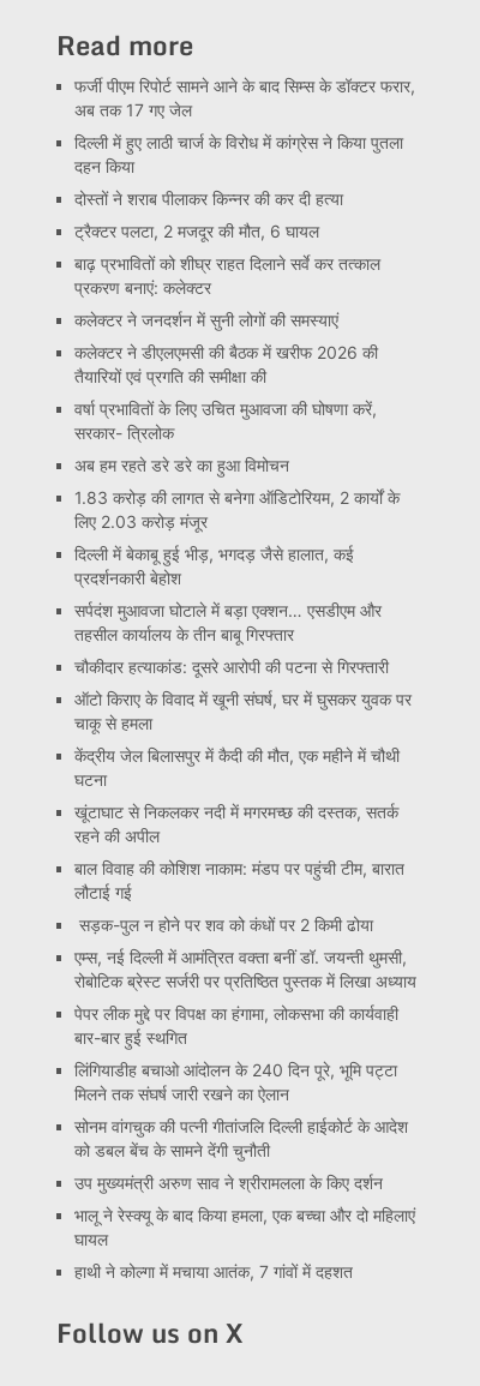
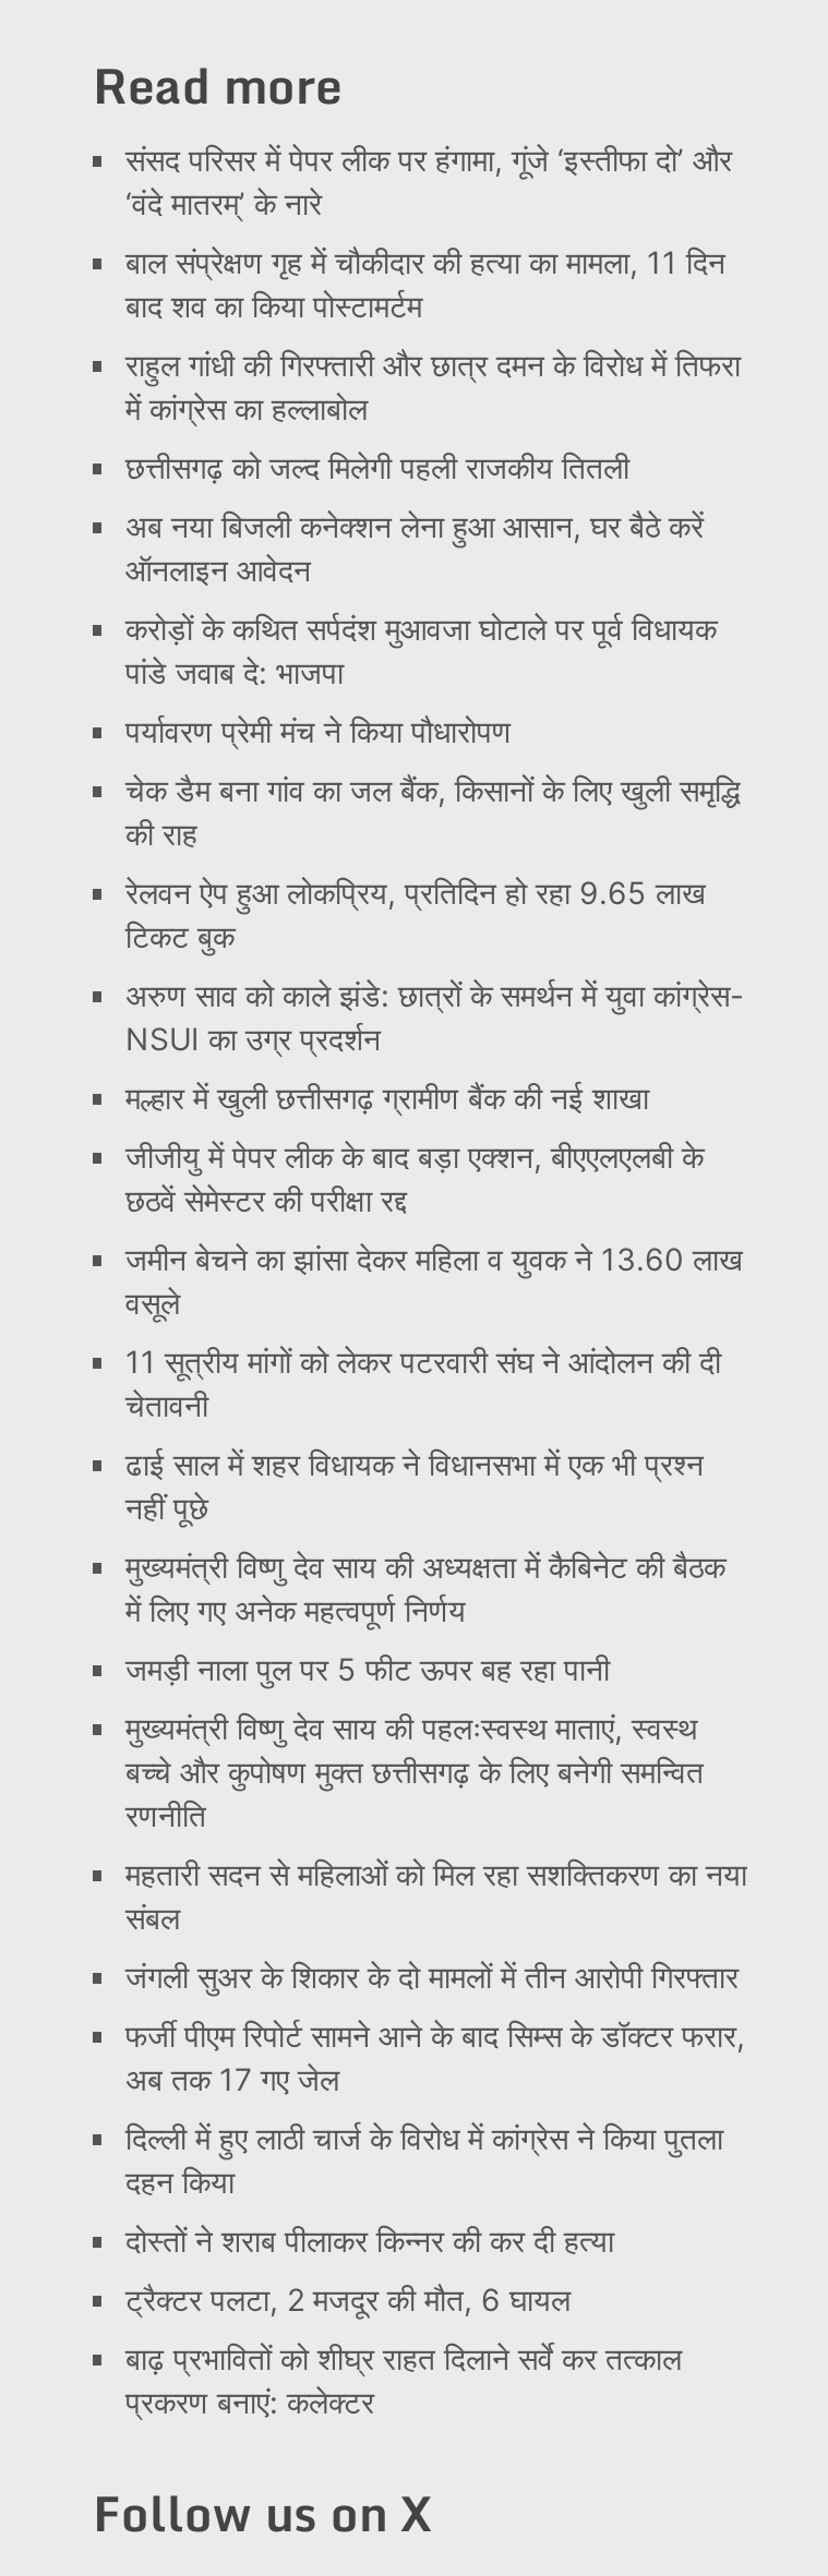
+ संसद परिसर में पेपर लीक पर हंगामा, गूंजे ‘इस्तीफा दो’ और
+ ‘वंदे मातरम्’ के नारे
+ बाल संप्रेक्षण गृह में चौकीदार की हत्या का मामला, 11 दिन
+ बाद शव का किया पोस्टामर्टम
+ राहुल गांधी की गिरफ्तारी और छात्र दमन के विरोध में तिफरा
+ में कांग्रेस का हल्लाबोल
+ छत्तीसगढ़ को जल्द मिलेगी पहली राजकीय तितली
+ अब नया बिजली कनेक्शन लेना हुआ आसान, घर बैठे करें
+ ऑनलाइन आवेदन
+ करोड़ों के कथित सर्पदंश मुआवजा घोटाले पर पूर्व विधायक
+ पांडे जवाब दे: भाजपा
+ पर्यावरण प्रेमी मंच ने किया पौधारोपण
+ चेक डैम बना गांव का जल बैंक, किसानों के लिए खुली समृद्धि
+ की राह
+ रेलवन ऐप हुआ लोकप्रिय, प्रतिदिन हो रहा 9.65 लाख
+ टिकट बुक
+ अरुण साव को काले झंडे: छात्रों के समर्थन में युवा कांग्रेस-
+ NSUI का उग्र प्रदर्शन
+ मल्हार में खुली छत्तीसगढ़ ग्रामीण बैंक की नई शाखा
+ जीजीयु में पेपर लीक के बाद बड़ा एक्शन, बीएएलएलबी के
+ छठवें सेमेस्टर की परीक्षा रद्द
+ जमीन बेचने का झांसा देकर महिला व युवक ने 13.60 लाख
+ वसूले
+ 11 सूत्रीय मांगों को लेकर पटरवारी संघ ने आंदोलन की दी
+ चेतावनी
+ ढाई साल में शहर विधायक ने विधानसभा में एक भी प्रश्न
+ नहीं पूछे
+ मुख्यमंत्री विष्णु देव साय की अध्यक्षता में कैबिनेट की बैठक
+ में लिए गए अनेक महत्वपूर्ण निर्णय
+ जमड़ी नाला पुल पर 5 फीट ऊपर बह रहा पानी
+ मुख्यमंत्री विष्णु देव साय की पहलःस्वस्थ माताएं, स्वस्थ
+ बच्चे और कुपोषण मुक्त छत्तीसगढ़ के लिए बनेगी समन्वित
+ रणनीति
+ महतारी सदन से महिलाओं को मिल रहा सशक्तिकरण का नया
+ संबल
+ जंगली सुअर के शिकार के दो मामलों में तीन आरोपी गिरफ्तार

moved down: फर्जी पीएम रिपोर्ट सामने आने के बाद सिम्स के डॉक्टर फरार, | अब तक 17 गए जेल | दिल्ली में हुए लाठी चार्ज के विरोध में कांग्रेस ने किया पुतला | दहन किया | दोस्तों ने शराब पीलाकर किन्नर की कर दी हत्या | ट्रैक्टर पलटा, 2 मजदूर की मौत, 6 घायल | बाढ़ प्रभावितों को शीघ्र राहत दिलाने सर्वे कर तत्काल | प्रकरण बनाएं: कलेक्टर

- कलेक्टर ने जनदर्शन में सुनी लोगों की समस्याएं
- कलेक्टर ने डीएलएमसी की बैठक में खरीफ 2026 की
- तैयारियों एवं प्रगति की समीक्षा की
- वर्षा प्रभावितों के लिए उचित मुआवजा की घोषणा करें,
- सरकार- त्रिलोक
- अब हम रहते डरे डरे का हुआ विमोचन
- 1.83 करोड़ की लागत से बनेगा ऑडिटोरियम, 2 कार्यों के
- लिए 2.03 करोड़ मंजूर
- दिल्ली में बेकाबू हुई भीड़, भगदड़ जैसे हालात, कई
- प्रदर्शनकारी बेहोश
- सर्पदंश मुआवजा घोटाले में बड़ा एक्शन… एसडीएम और
- तहसील कार्यालय के तीन बाबू गिरफ्तार
- चौकीदार हत्याकांड: दूसरे आरोपी की पटना से गिरफ्तारी
- ऑटो किराए के विवाद में खूनी संघर्ष, घर में घुसकर युवक पर
- चाकू से हमला
- केंद्रीय जेल बिलासपुर में कैदी की मौत, एक महीने में चौथी
- घटना
- खूंटाघाट से निकलकर नदी में मगरमच्छ की दस्तक, सतर्क
- रहने की अपील
- बाल विवाह की कोशिश नाकाम: मंडप पर पहुंची टीम, बारात
- लौटाई गई
- सड़क-पुल न होने पर शव को कंधों पर 2 किमी ढोया
- एम्स, नई दिल्ली में आमंत्रित वक्ता बनीं डॉ. जयन्ती थुमसी,
- रोबोटिक ब्रेस्ट सर्जरी पर प्रतिष्ठित पुस्तक में लिखा अध्याय
- पेपर लीक मुद्दे पर विपक्ष का हंगामा, लोकसभा की कार्यवाही
- बार-बार हुई स्थगित
- लिंगियाडीह बचाओ आंदोलन के 240 दिन पूरे, भूमि पट्टा
- मिलने तक संघर्ष जारी रखने का ऐलान
- सोनम वांगचुक की पत्नी गीतांजलि दिल्ली हाईकोर्ट के आदेश
- को डबल बेंच के सामने देंगी चुनौती
- उप मुख्यमंत्री अरुण साव ने श्रीरामलला के किए दर्शन
- भालू ने रेस्क्यू के बाद किया हमला, एक बच्चा और दो महिलाएं
- घायल
- हाथी ने कोल्गा में मचाया आतंक, 7 गांवों में दहशत
